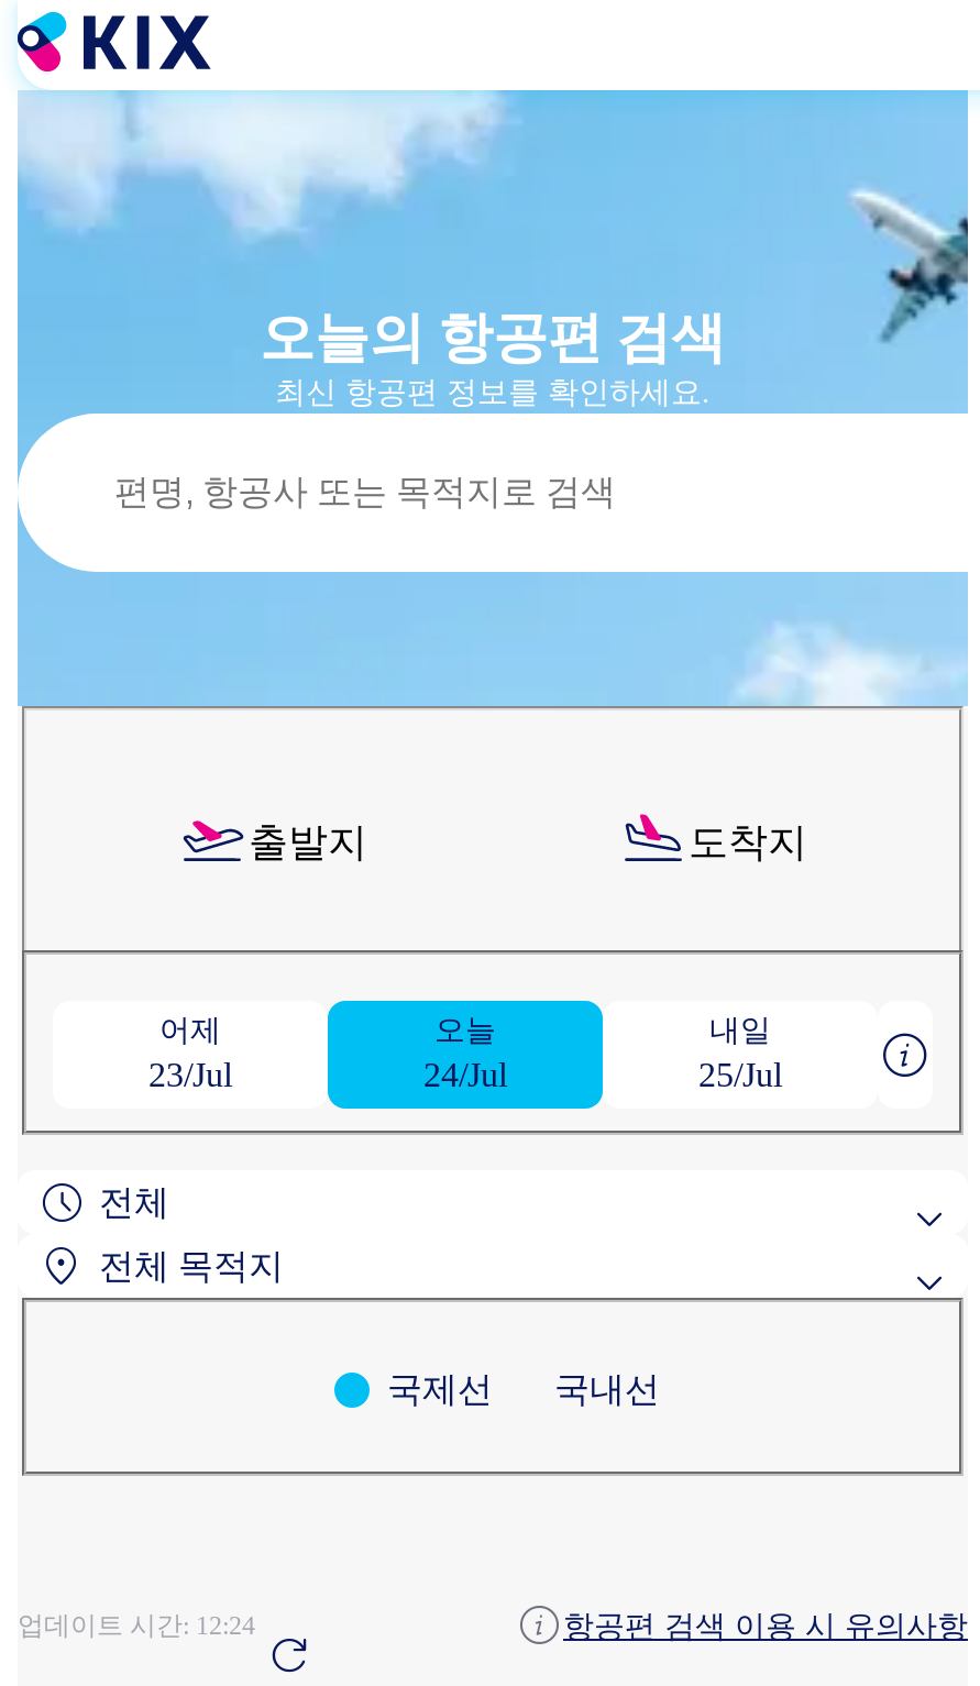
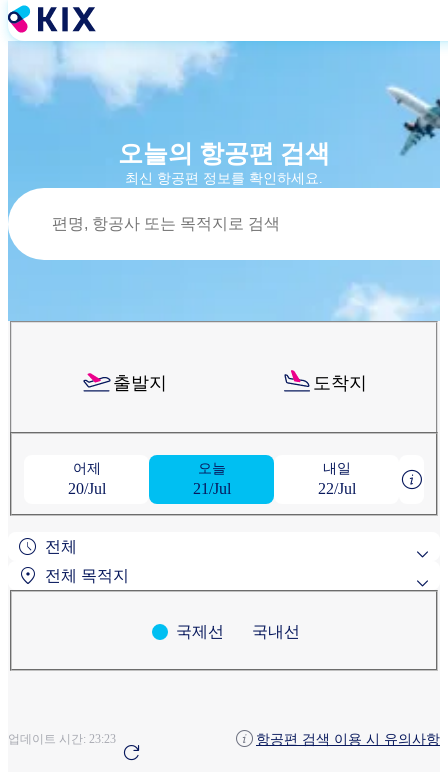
- 23/Jul
+ 20/Jul

- 24/Jul
+ 21/Jul

- 25/Jul
+ 22/Jul

- 업데이트 시간: 12:24
+ 업데이트 시간: 23:23
